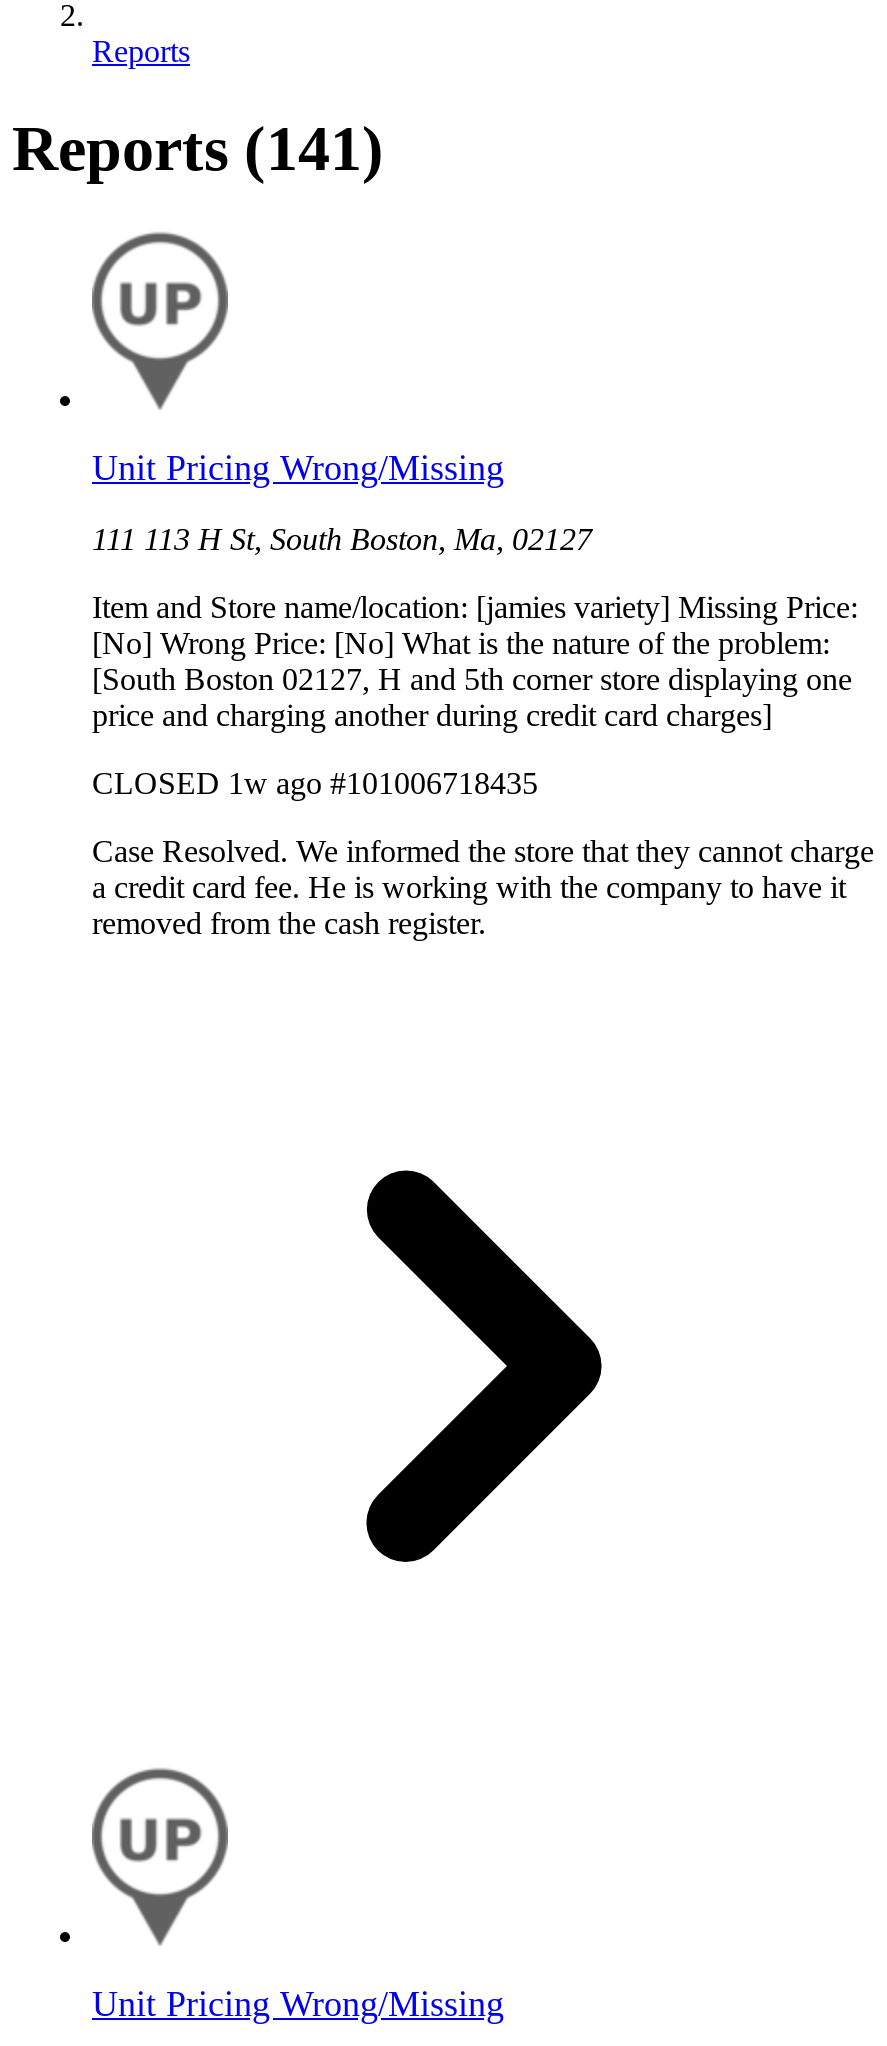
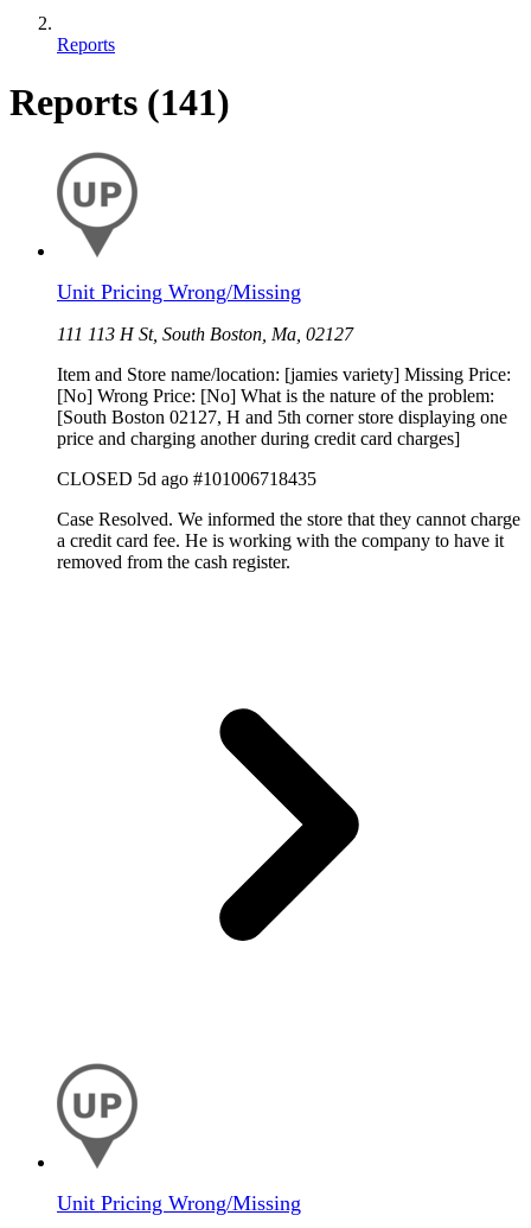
- CLOSED 1w ago #101006718435
+ CLOSED 5d ago #101006718435
